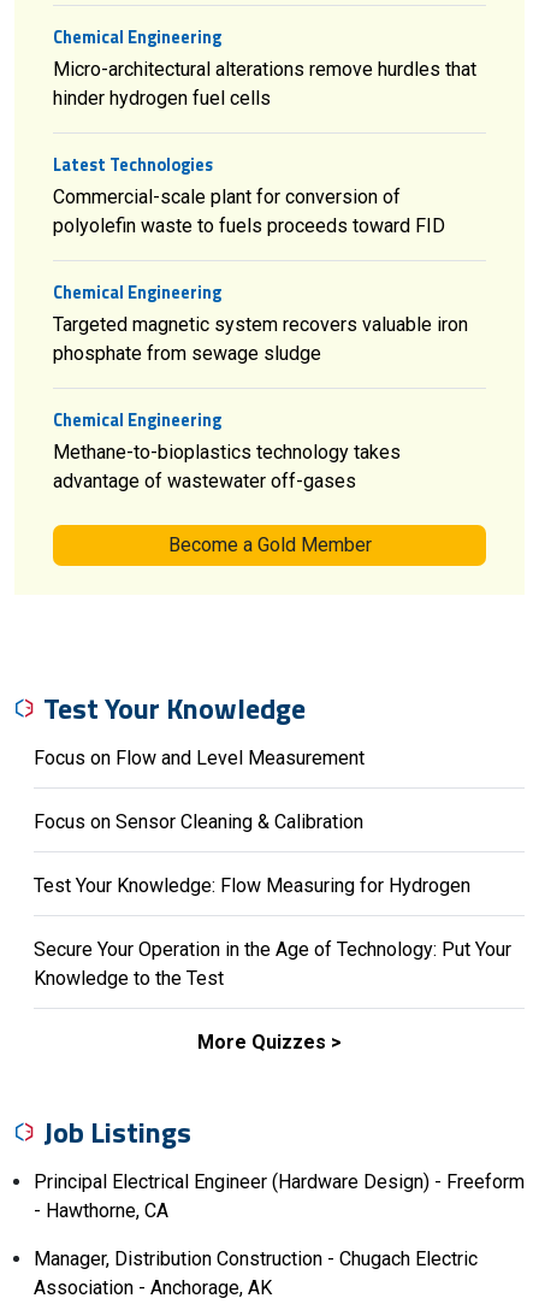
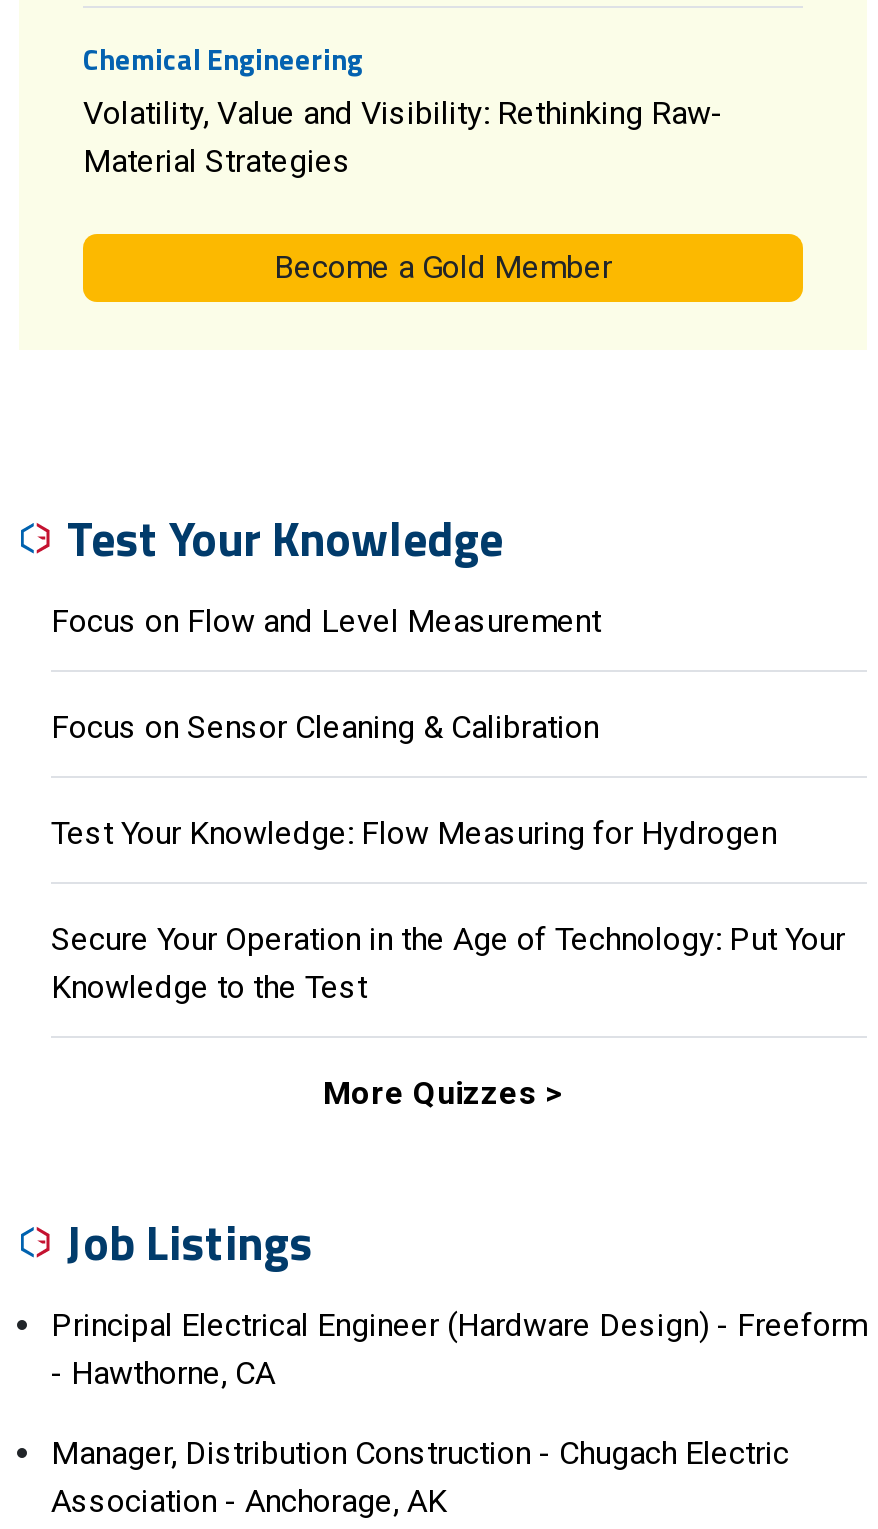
- Micro-architectural alterations remove hurdles that
- hinder hydrogen fuel cells
- Latest Technologies
- Commercial-scale plant for conversion of
- polyolefin waste to fuels proceeds toward FID
- Chemical Engineering
- Targeted magnetic system recovers valuable iron
- phosphate from sewage sludge
- Chemical Engineering
- Methane-to-bioplastics technology takes
- advantage of wastewater off-gases
+ Volatility, Value and Visibility: Rethinking Raw-
+ Material Strategies
